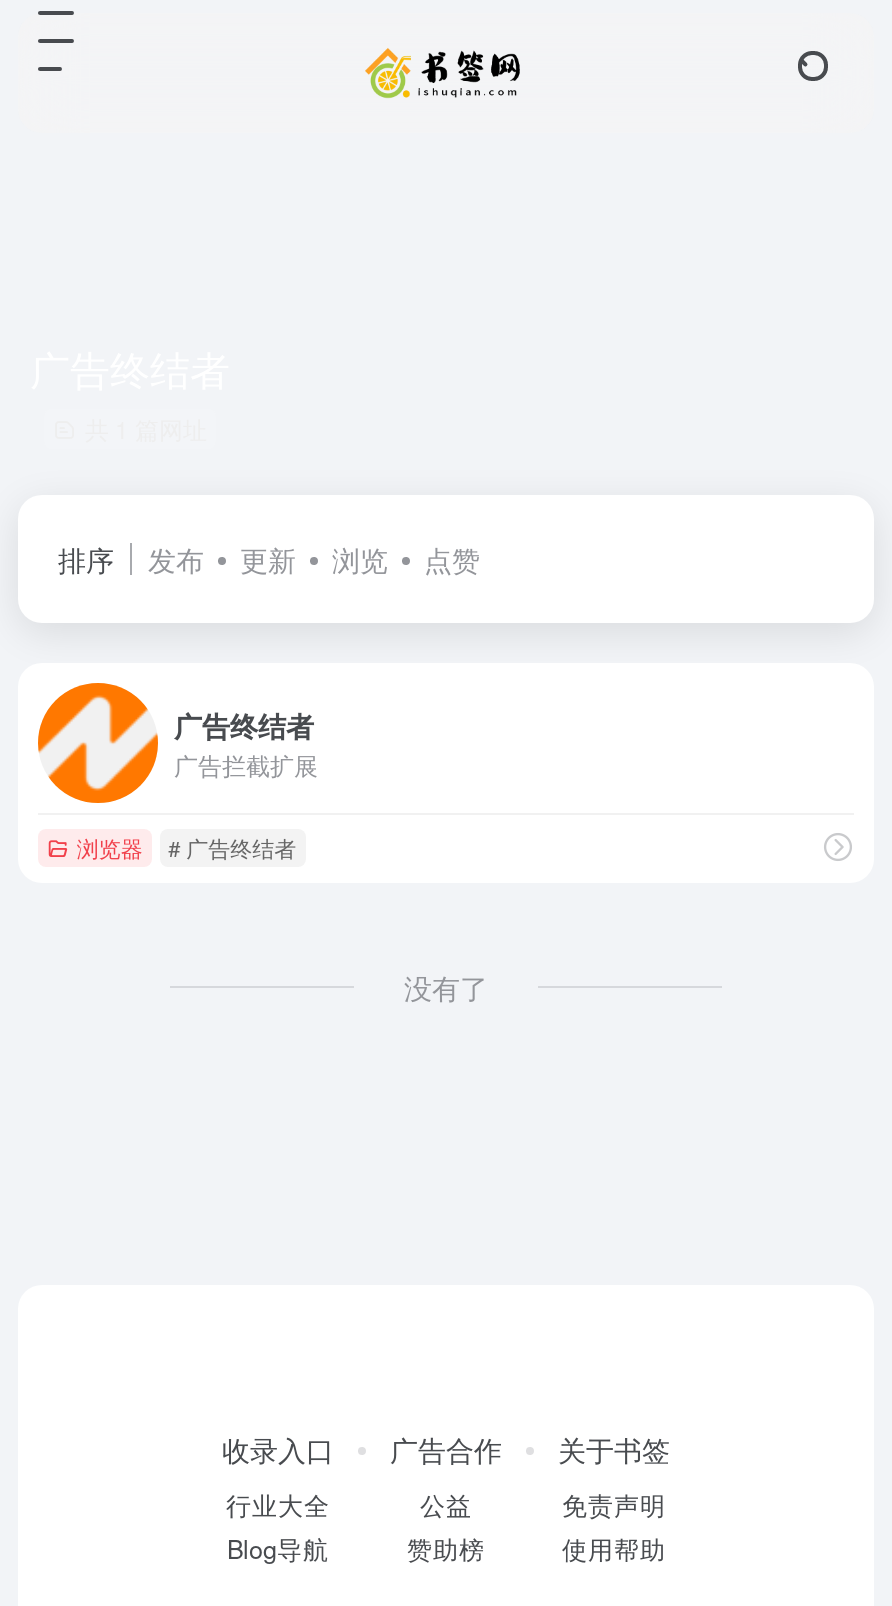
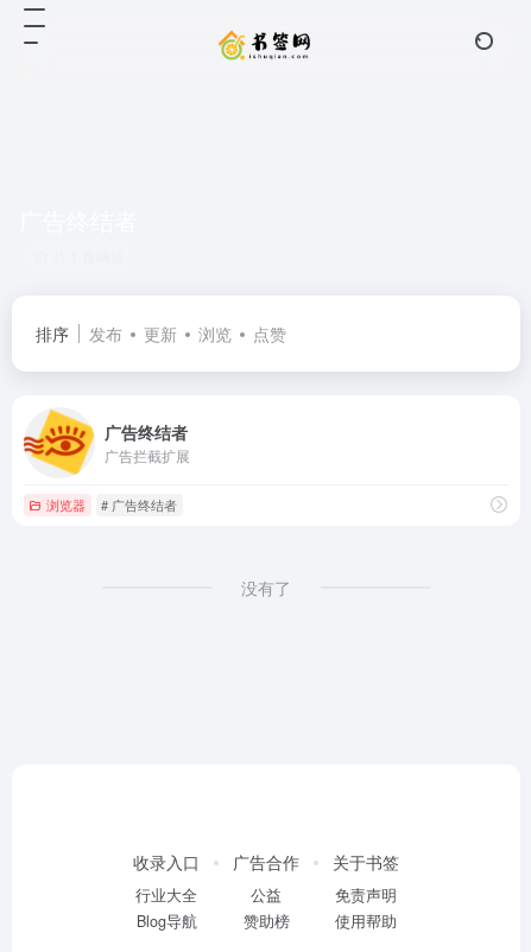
- [image]
+ [image]
